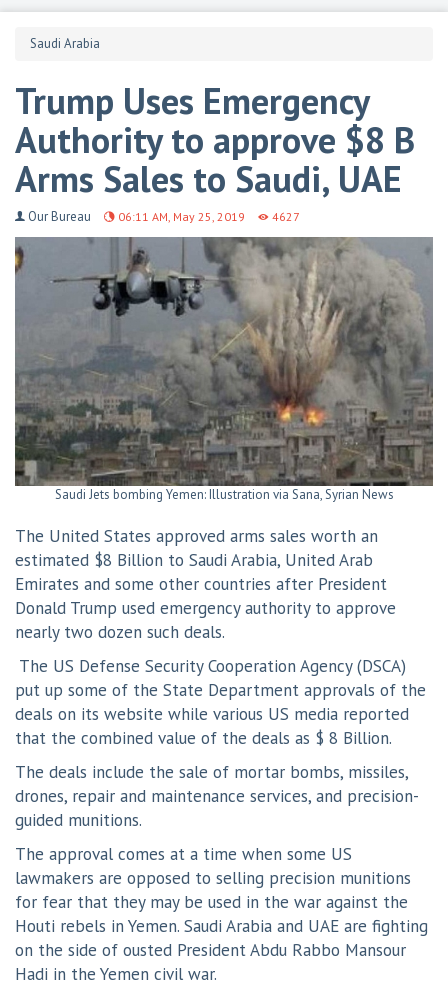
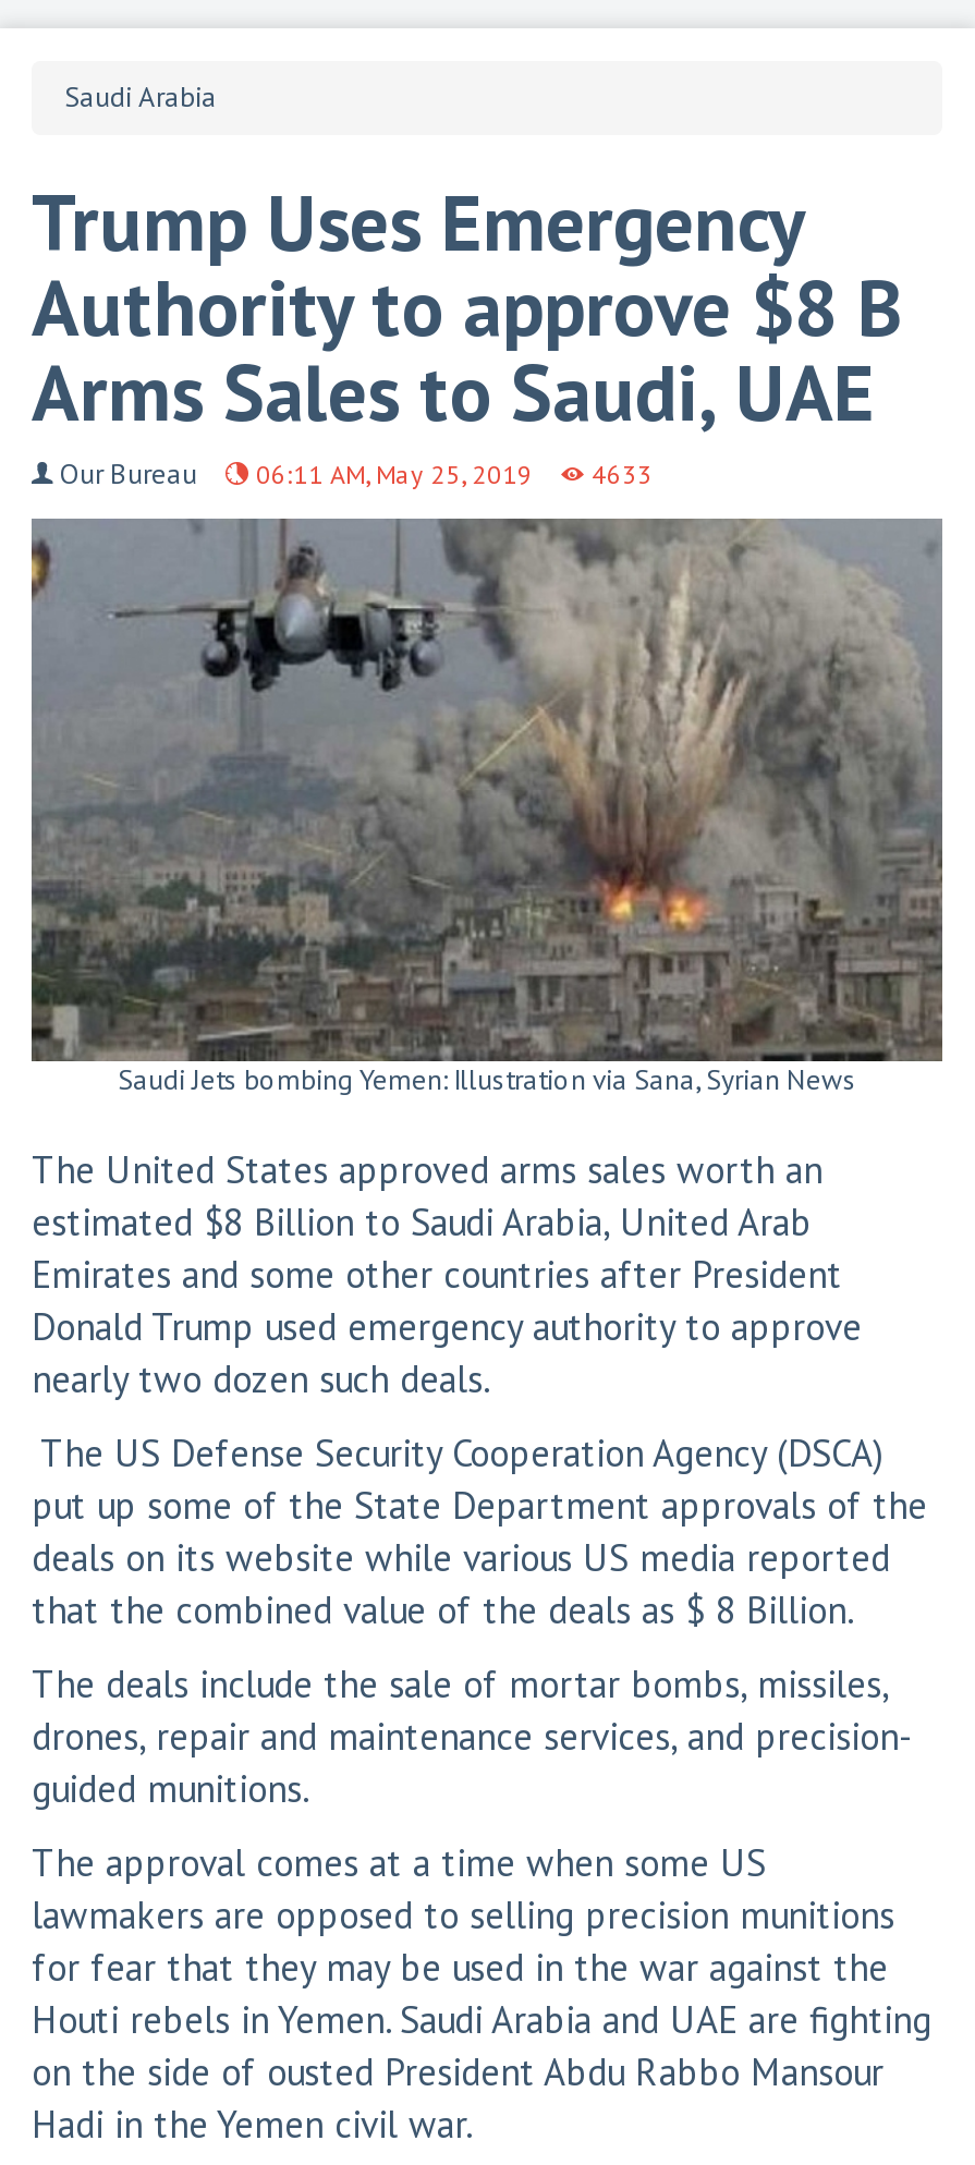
- Our Bureau 06:11 AM, May 25, 2019 4627
+ Our Bureau 06:11 AM, May 25, 2019 4633
